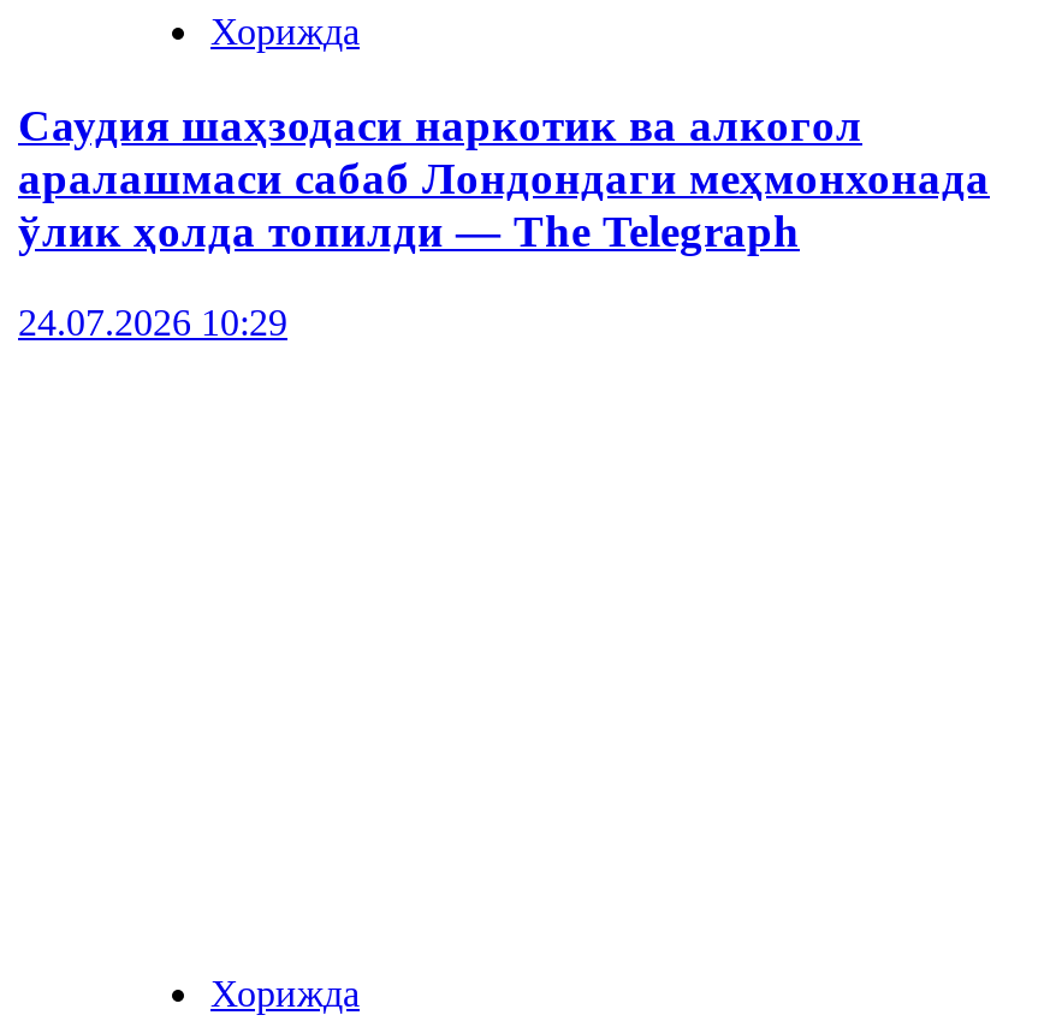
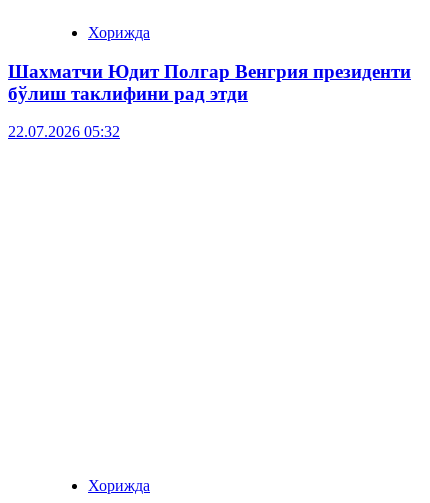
- Саудия шаҳзодаси наркотик ва алкогол
- аралашмаси сабаб Лондондаги меҳмонхонада
- ўлик ҳолда топилди — The Telegraph
+ Шахматчи Юдит Полгар Венгрия президенти
+ бўлиш таклифини рад этди

- 24.07.2026 10:29
+ 22.07.2026 05:32
